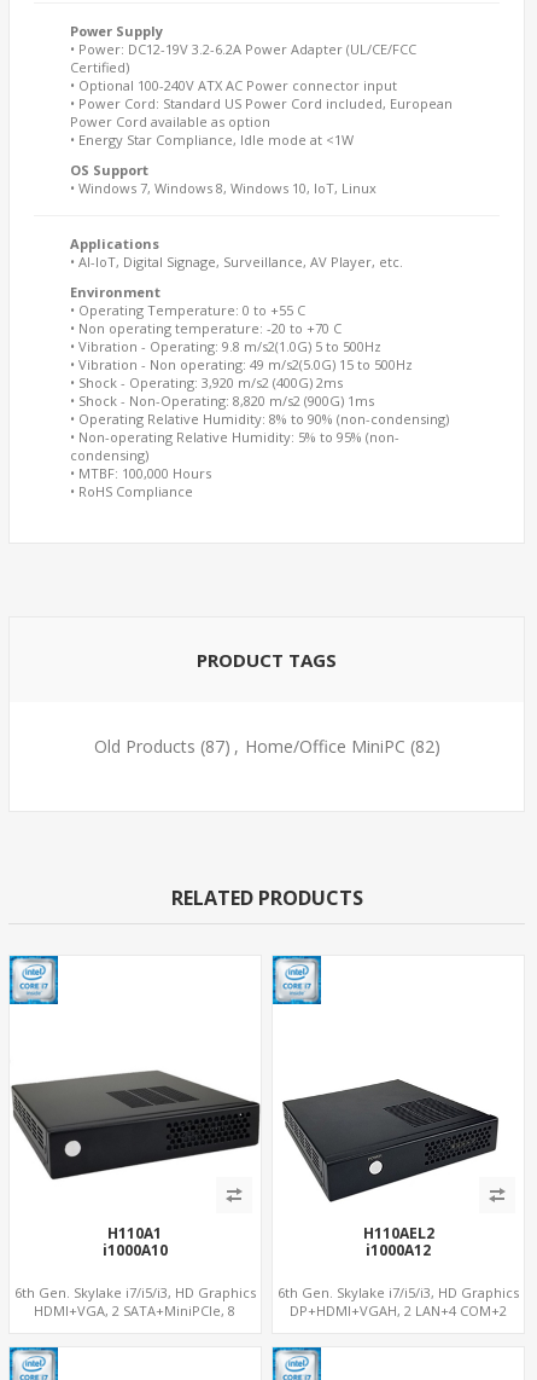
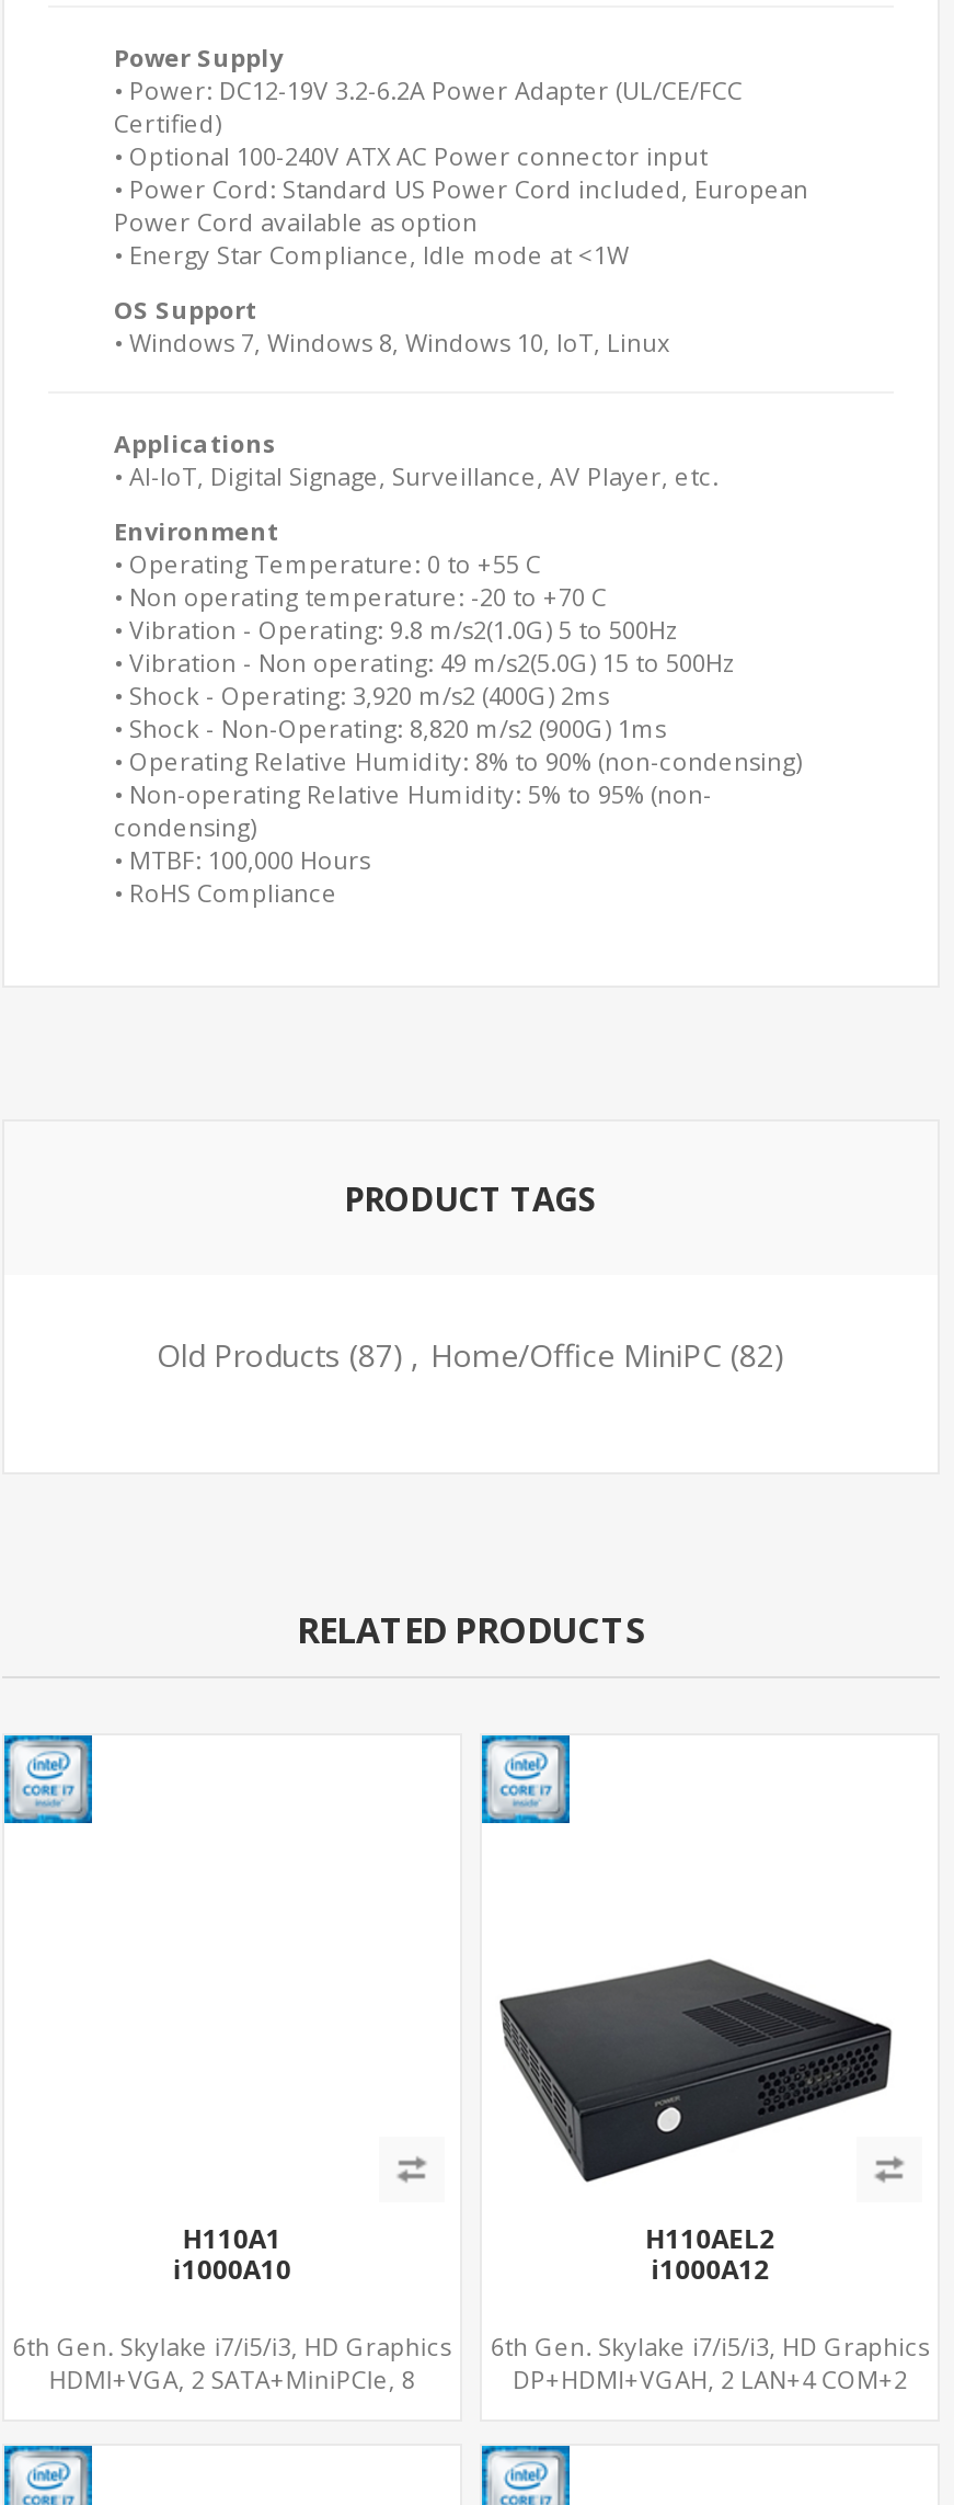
- [image]
